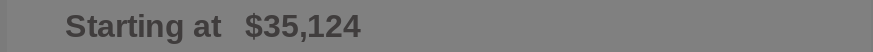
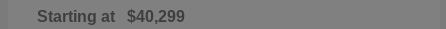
- Starting at $35,124
+ Starting at $40,299
